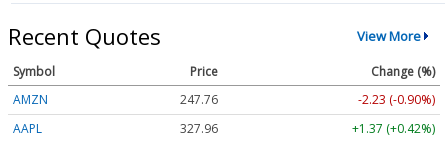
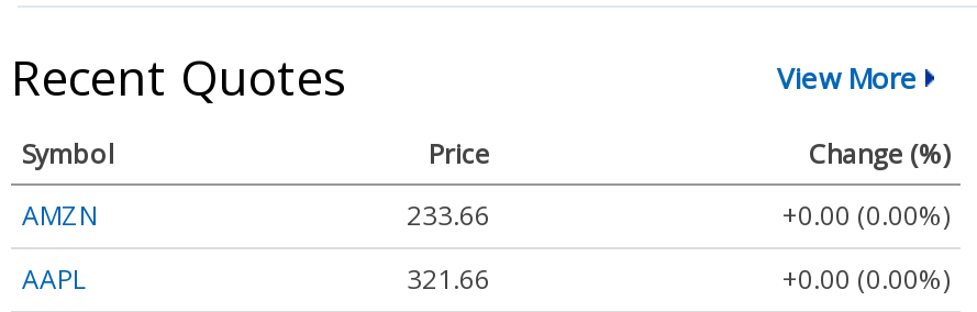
- 247.76
+ 233.66

- -2.23 (-0.90%)
+ +0.00 (0.00%)

- 327.96
+ 321.66

- +1.37 (+0.42%)
+ +0.00 (0.00%)
